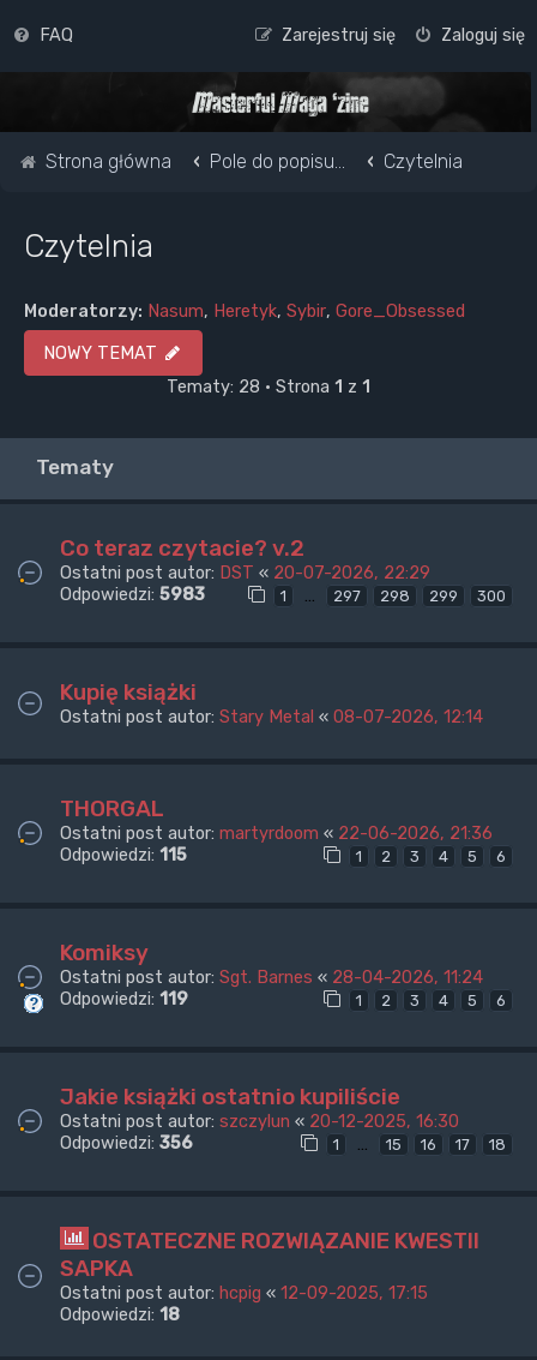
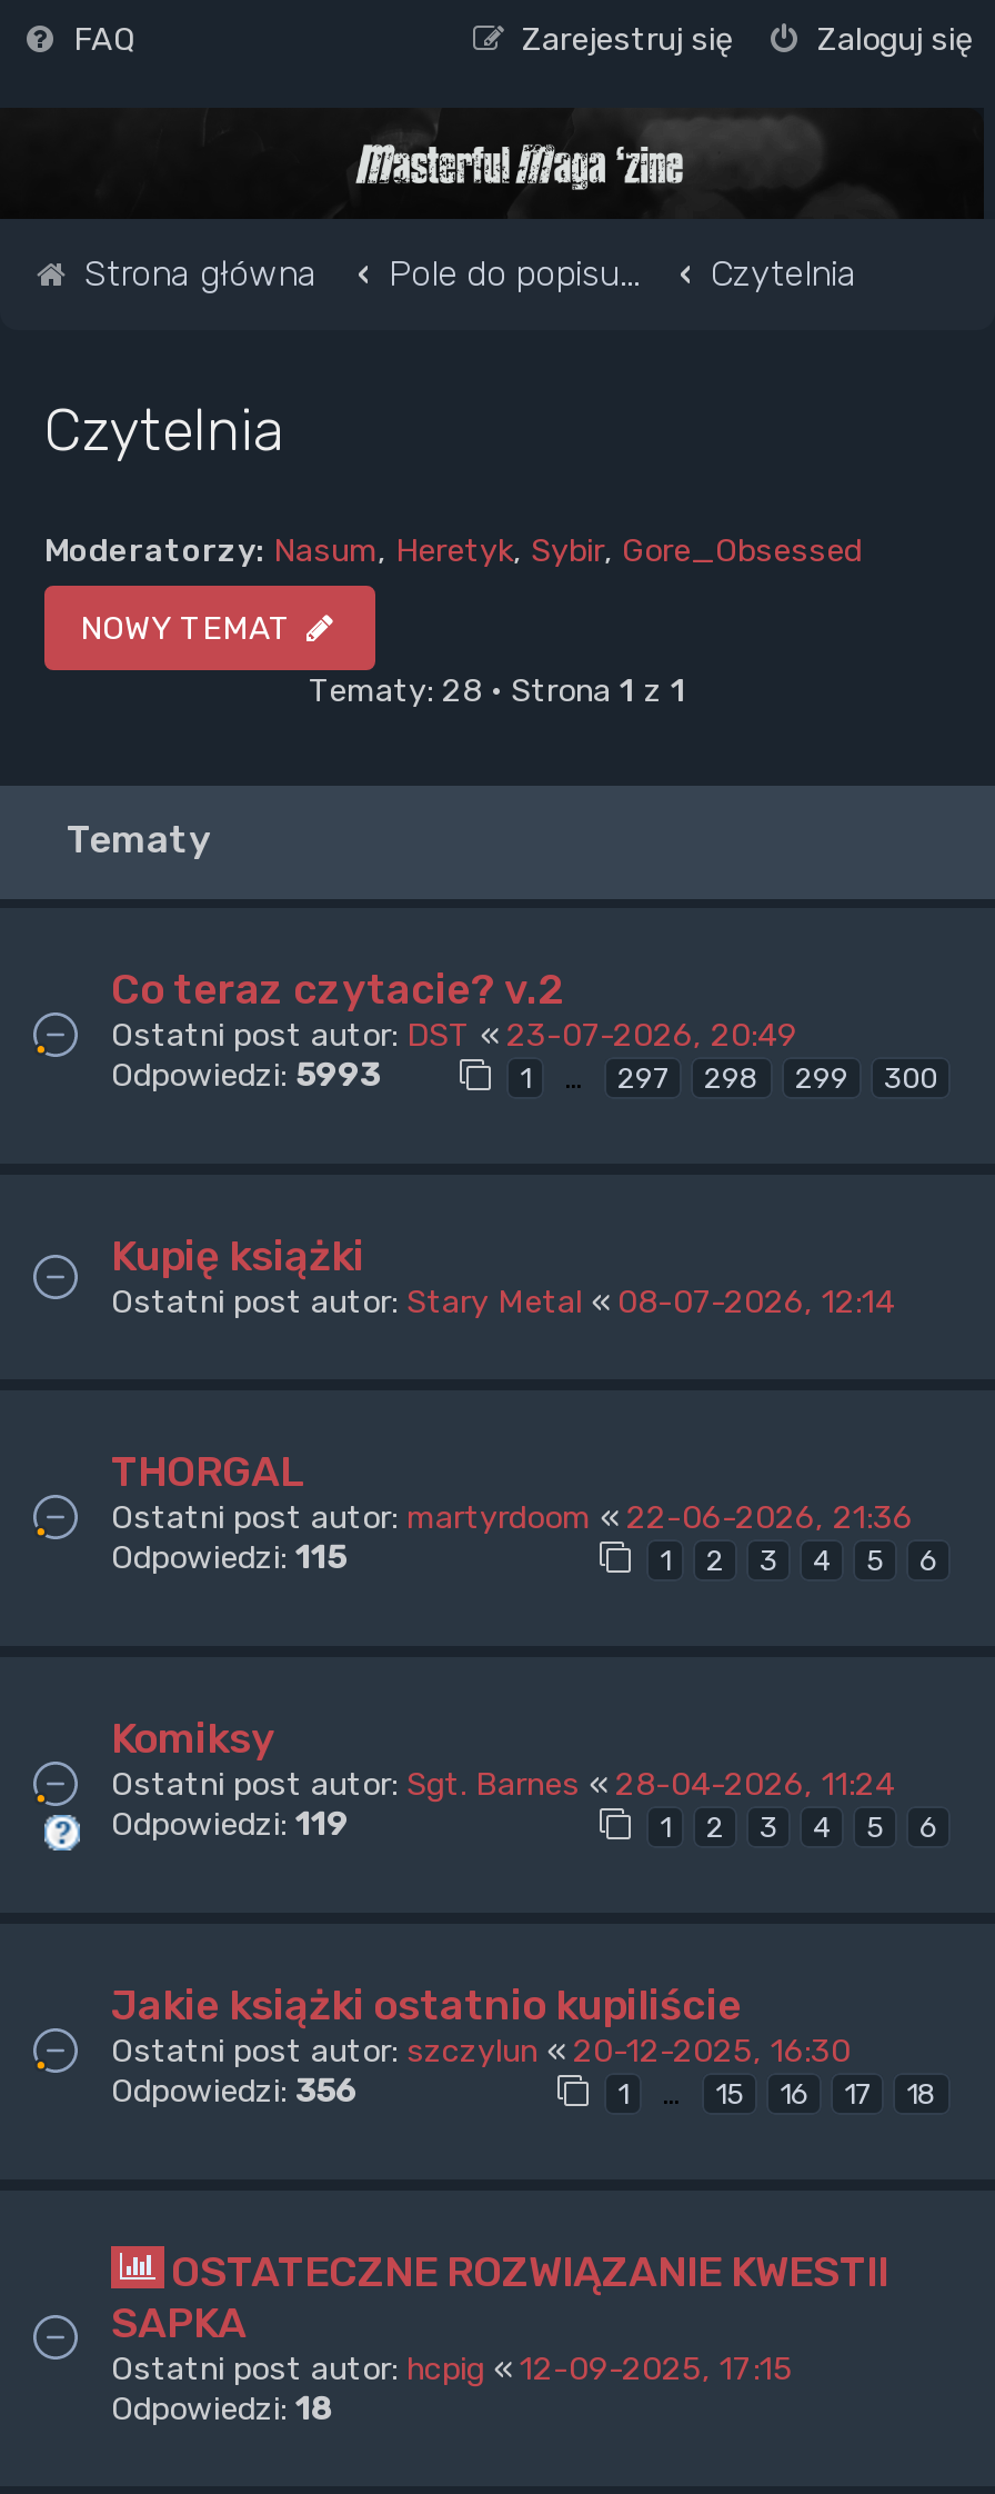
- Ostatni post autor: DST «20-07-2026, 22:29
+ Ostatni post autor: DST «23-07-2026, 20:49

- Odpowiedzi: 5983
+ Odpowiedzi: 5993
